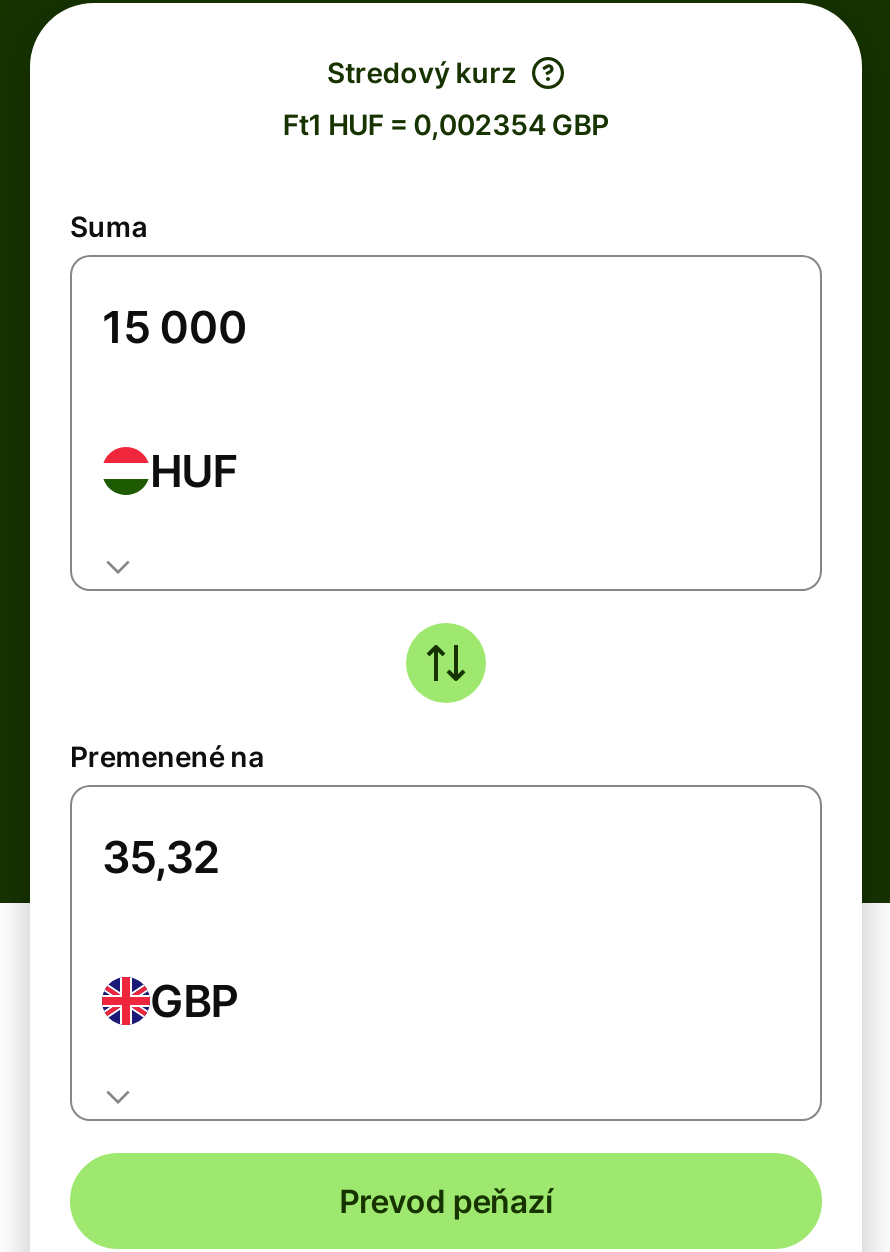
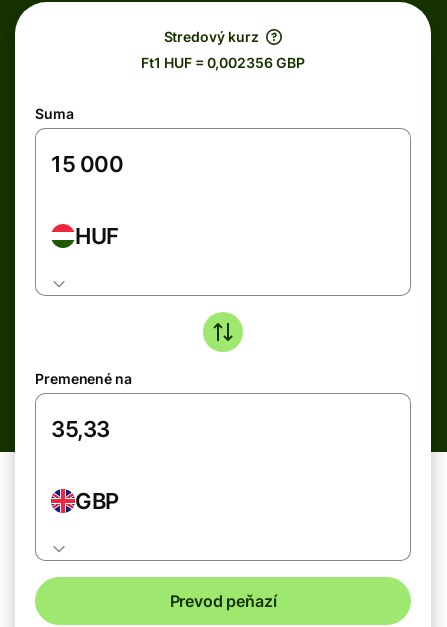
- Ft1 HUF = 0,002354 GBP
+ Ft1 HUF = 0,002356 GBP
